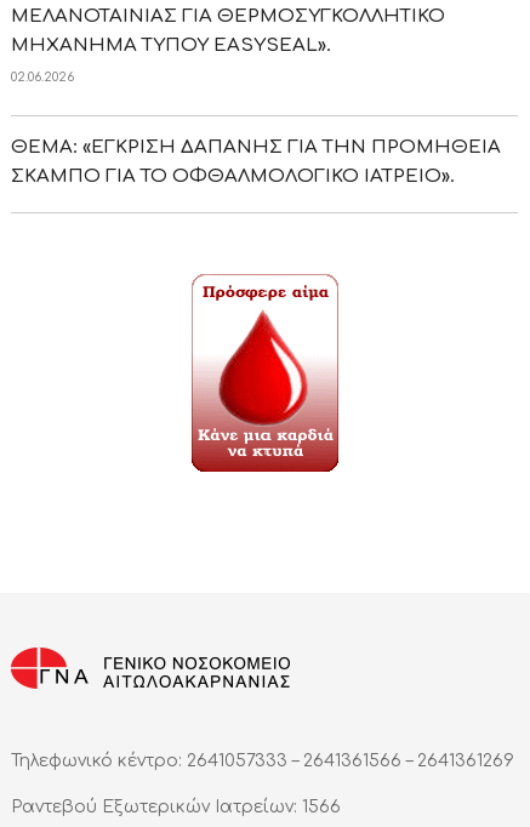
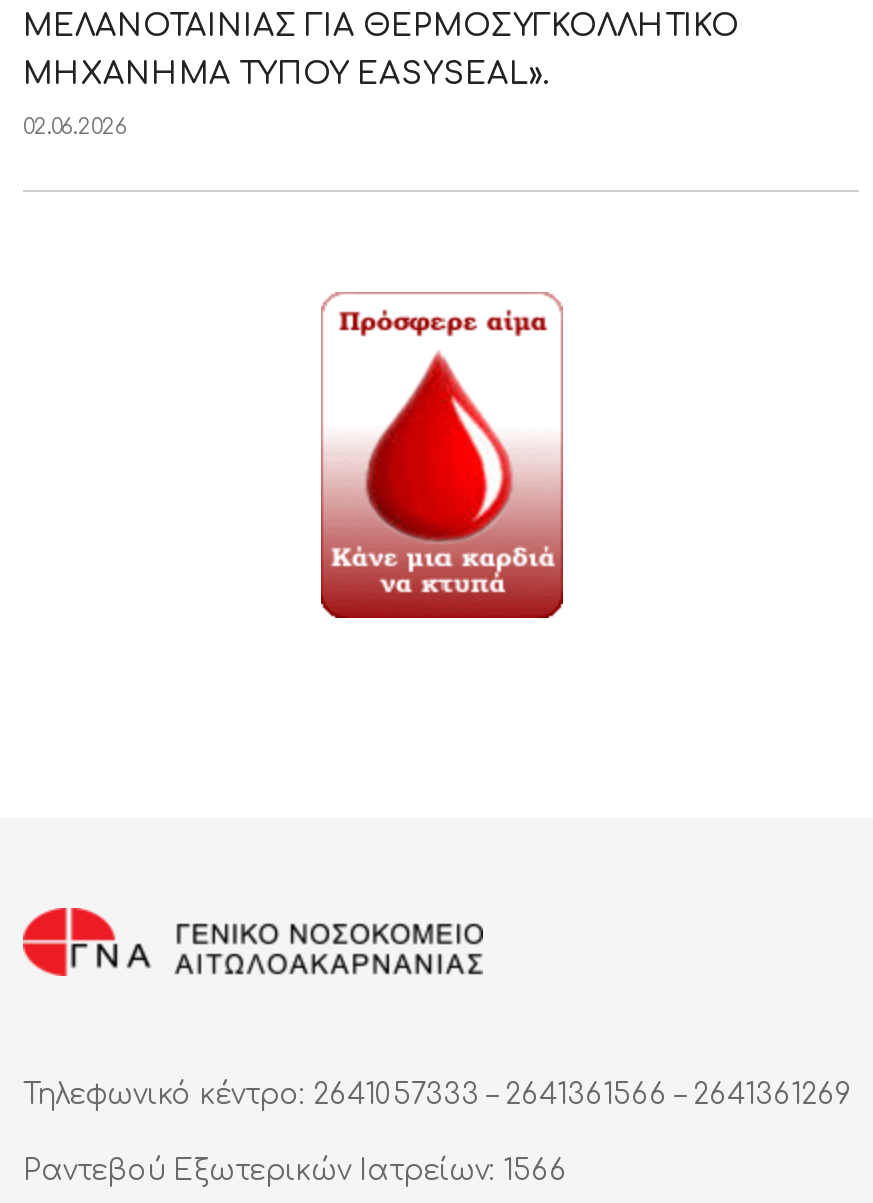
- ΘΕΜΑ: «ΕΓΚΡΙΣΗ ΔΑΠΑΝΗΣ ΓΙΑ ΤΗΝ ΠΡΟΜΗΘΕΙΑ
- ΣΚΑΜΠΟ ΓΙΑ ΤΟ ΟΦΘΑΛΜΟΛΟΓΙΚΟ ΙΑΤΡΕΙΟ».
